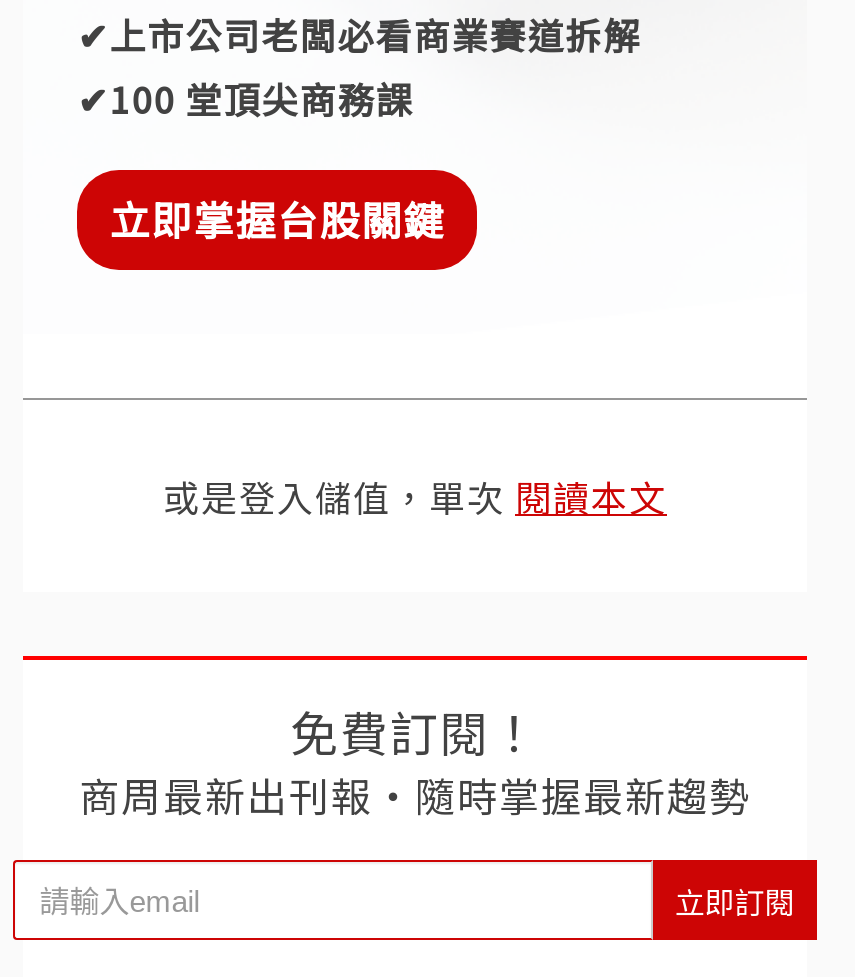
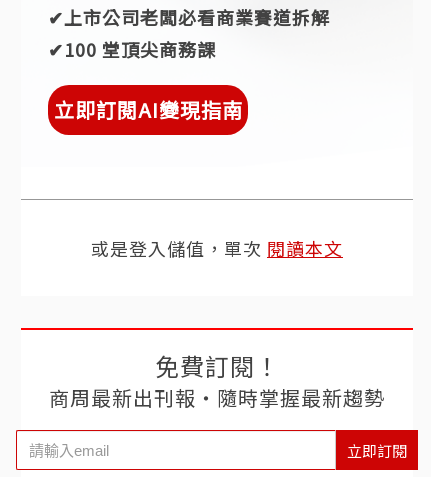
- 立即掌握台股關鍵
+ 立即訂閱AI變現指南
